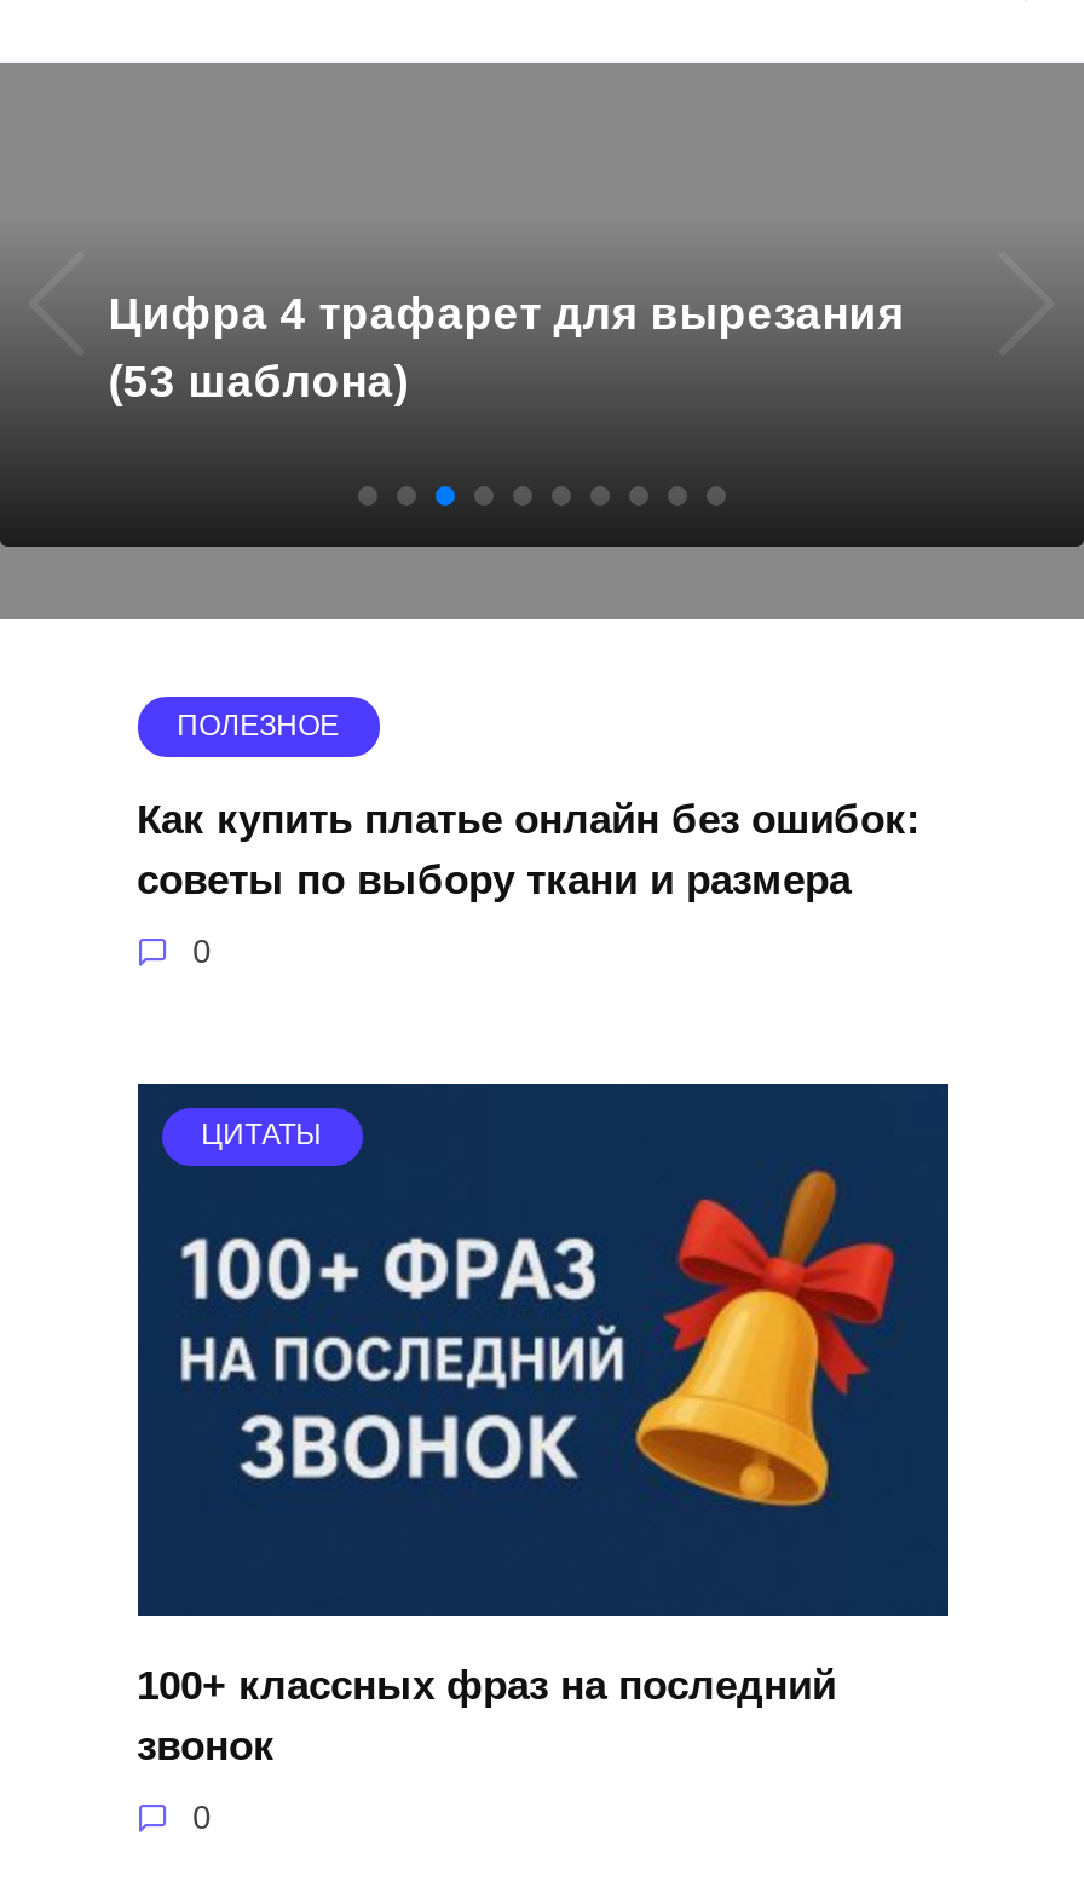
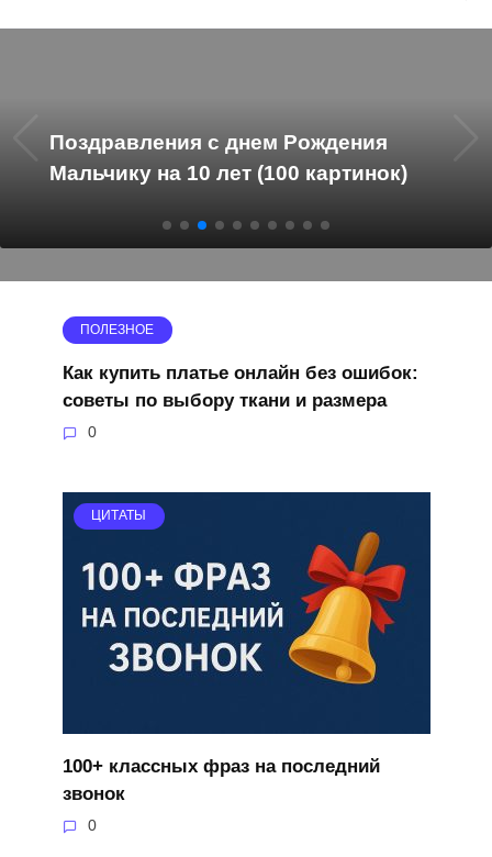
- Цифра 4 трафарет для вырезания
- (53 шаблона)
+ Поздравления с днем Рождения
+ Мальчику на 10 лет (100 картинок)
